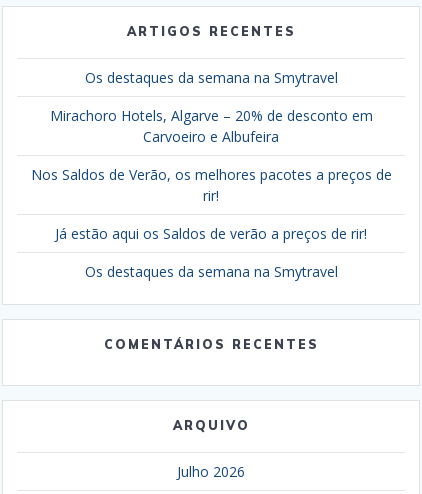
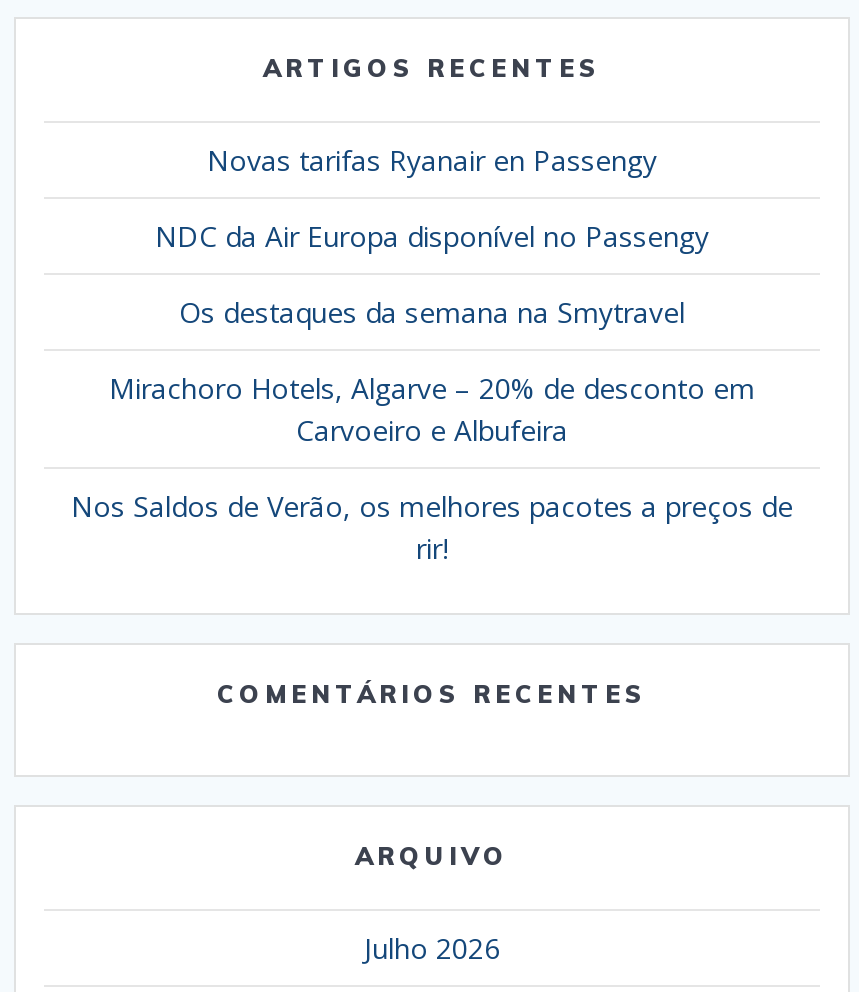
+ Novas tarifas Ryanair en Passengy
+ NDC da Air Europa disponível no Passengy

moved down: Os destaques da semana na Smytravel | Mirachoro Hotels, Algarve – 20% de desconto em | Carvoeiro e Albufeira | Nos Saldos de Verão, os melhores pacotes a preços de | rir!

- Já estão aqui os Saldos de verão a preços de rir!
- Os destaques da semana na Smytravel
